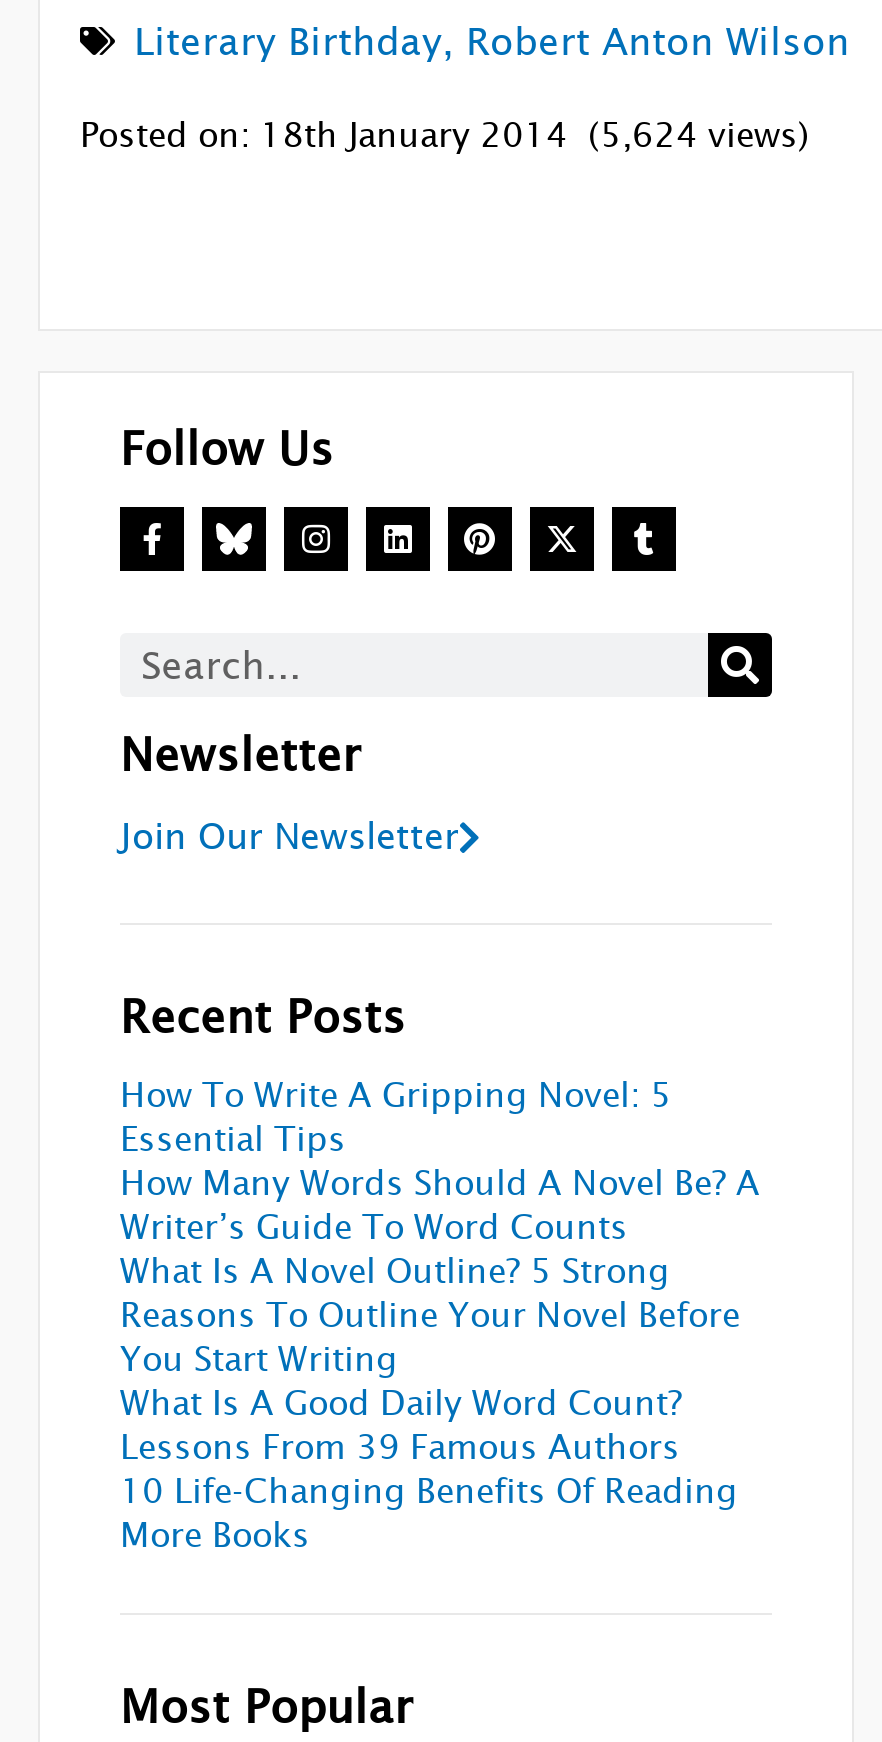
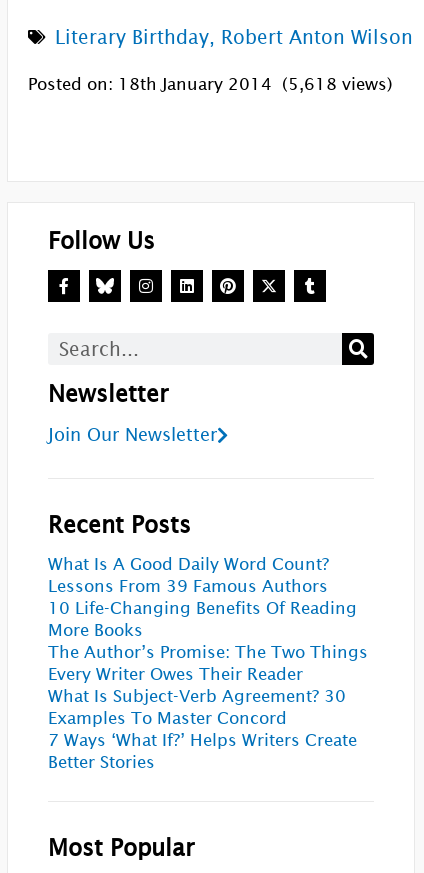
- Posted on: 18th January 2014 (5,624 views)
+ Posted on: 18th January 2014 (5,618 views)

- How To Write A Gripping Novel: 5
- Essential Tips
- How Many Words Should A Novel Be? A
- Writer’s Guide To Word Counts
- What Is A Novel Outline? 5 Strong
- Reasons To Outline Your Novel Before
- You Start Writing

moved up: What Is A Good Daily Word Count? | Lessons From 39 Famous Authors | 10 Life-Changing Benefits Of Reading | More Books

+ The Author’s Promise: The Two Things
+ Every Writer Owes Their Reader
+ What Is Subject-Verb Agreement? 30
+ Examples To Master Concord
+ 7 Ways ‘What If?’ Helps Writers Create
+ Better Stories
